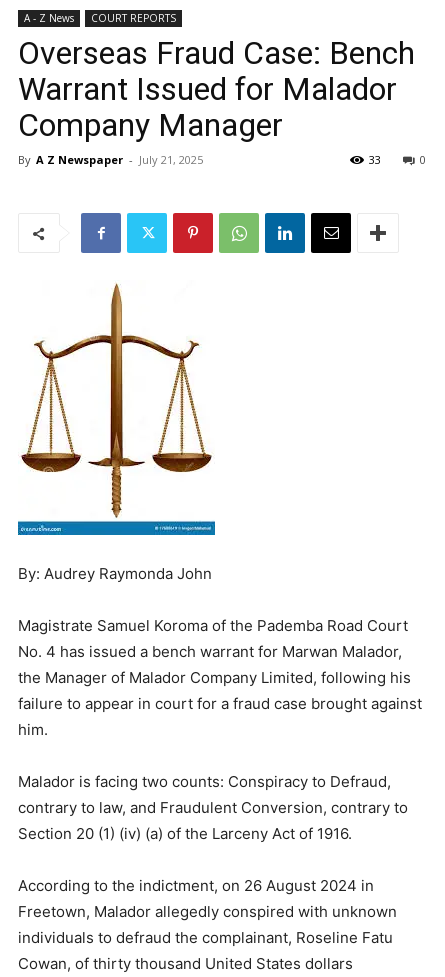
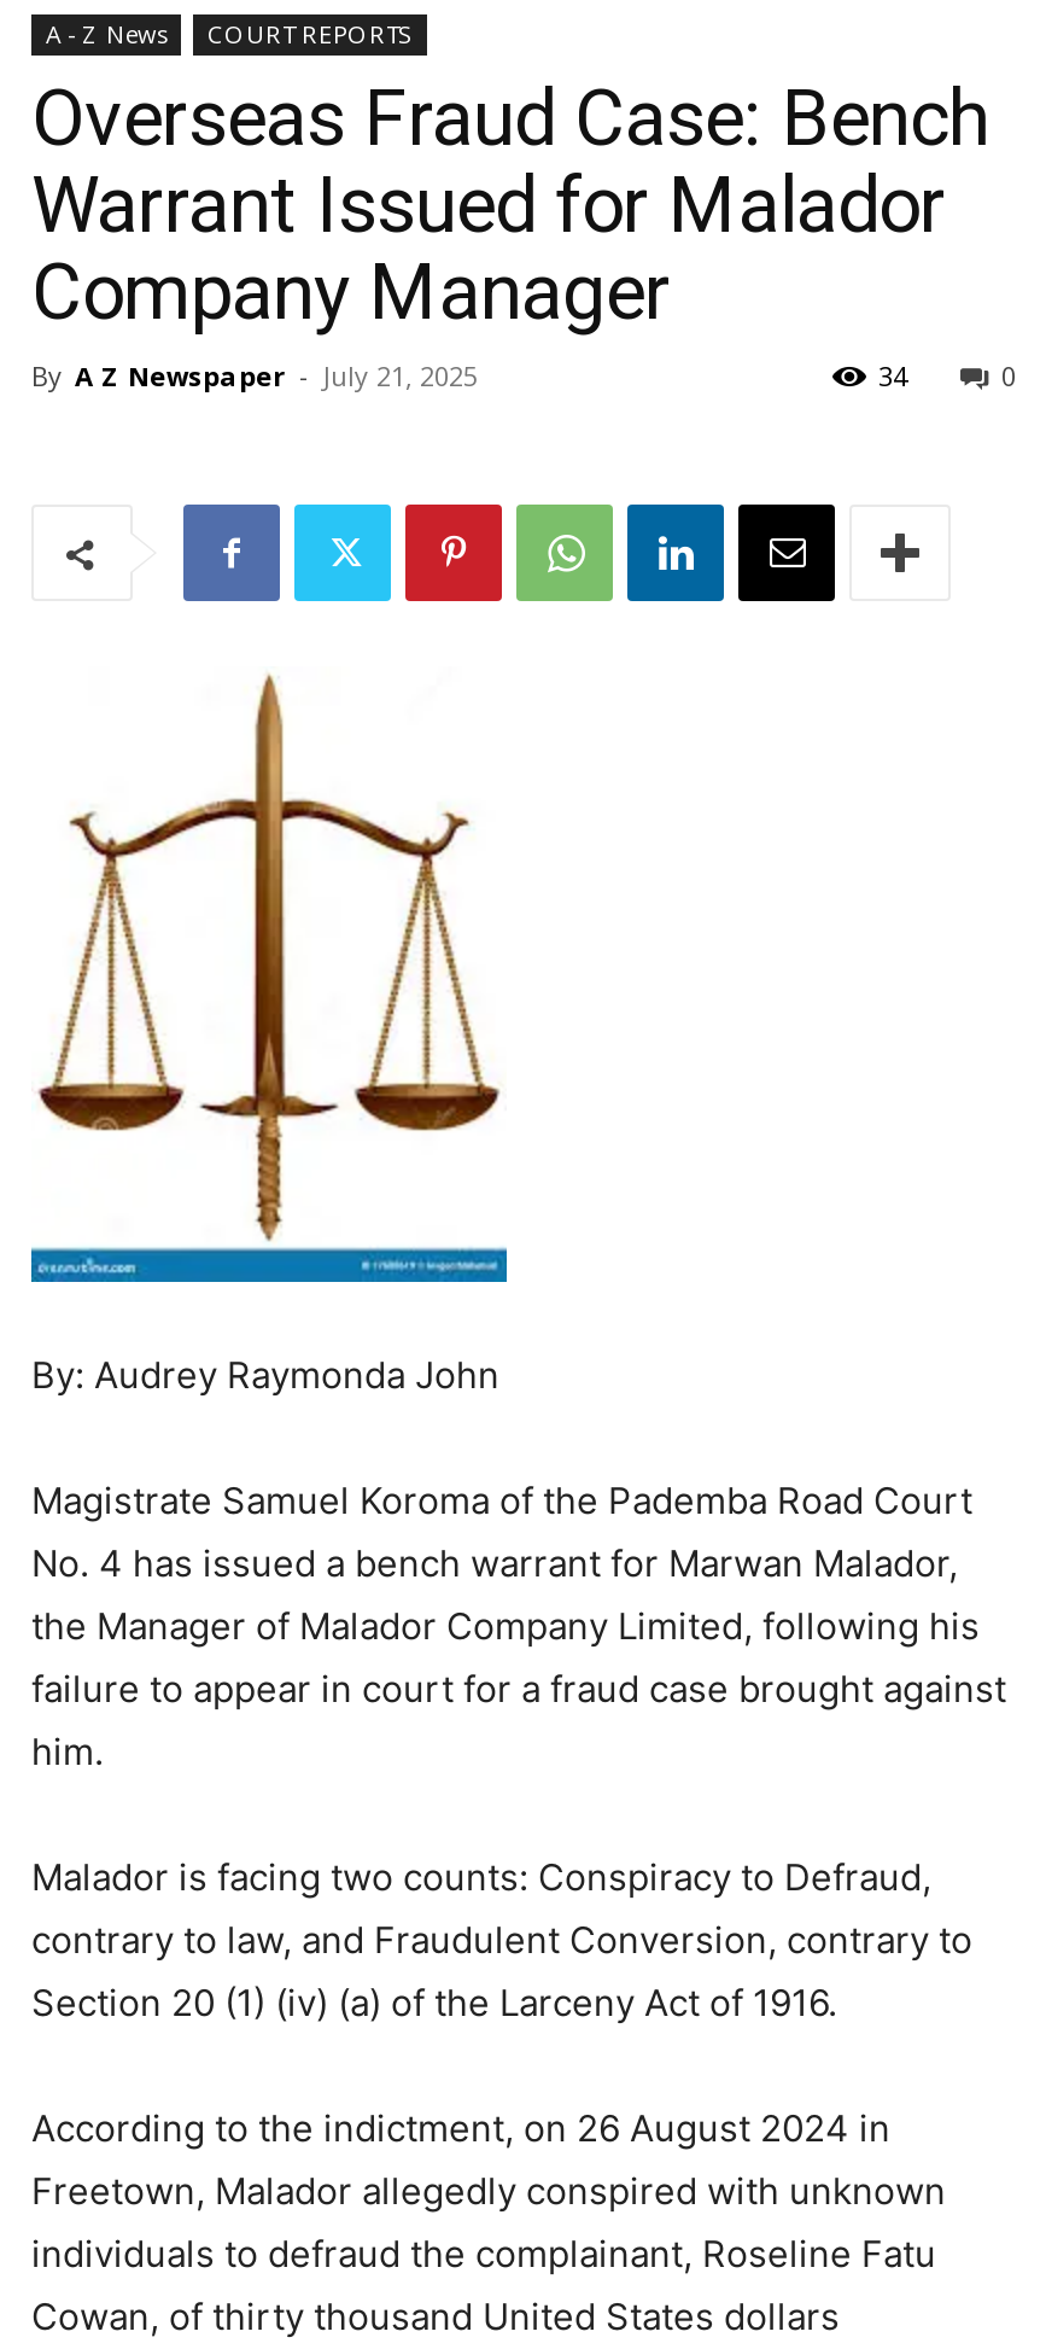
- 33
+ 34
